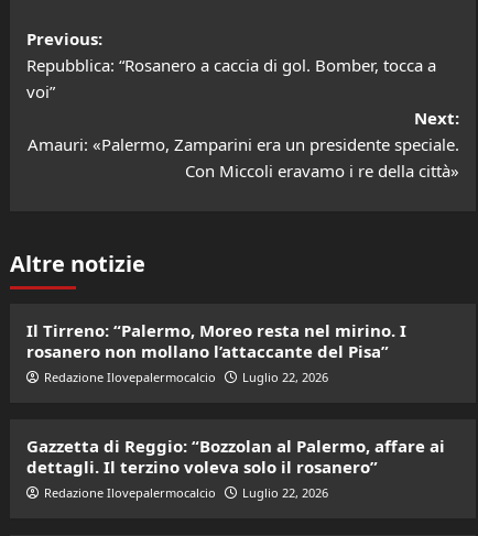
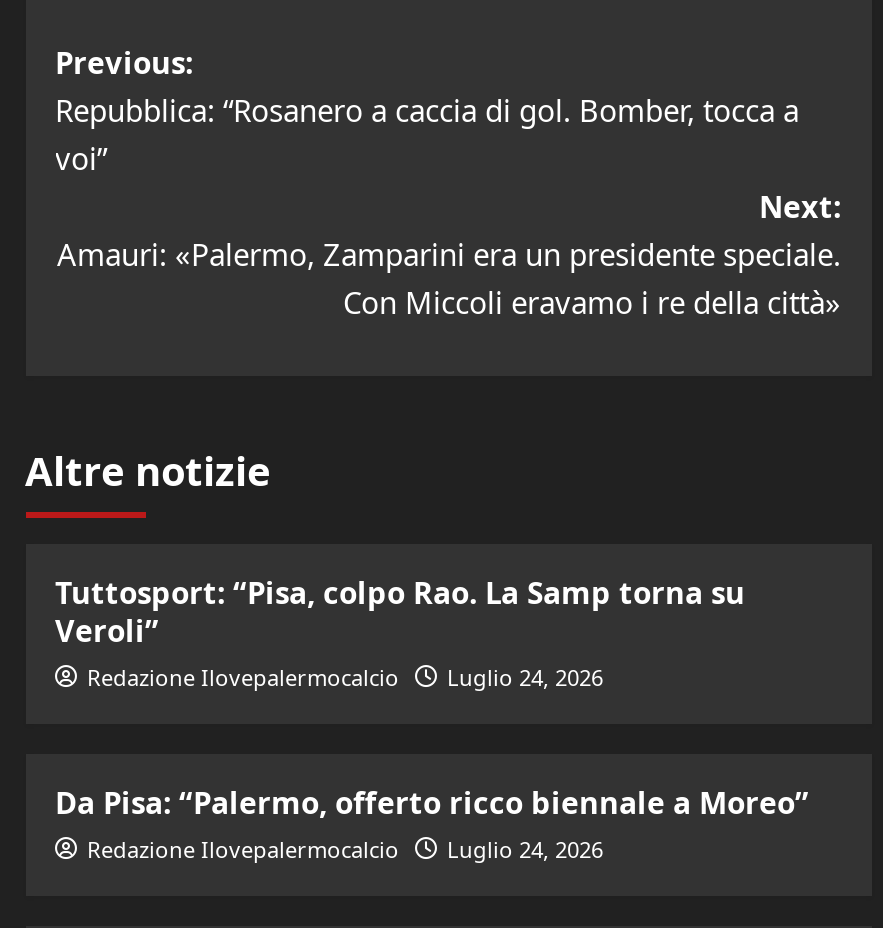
- Il Tirreno: “Palermo, Moreo resta nel mirino. I
- rosanero non mollano l’attaccante del Pisa”
+ Tuttosport: “Pisa, colpo Rao. La Samp torna su
+ Veroli”

- Redazione Ilovepalermocalcio Luglio 22, 2026
+ Redazione Ilovepalermocalcio Luglio 24, 2026

- Gazzetta di Reggio: “Bozzolan al Palermo, affare ai
- dettagli. Il terzino voleva solo il rosanero”
+ Da Pisa: “Palermo, offerto ricco biennale a Moreo”

- Redazione Ilovepalermocalcio Luglio 22, 2026
+ Redazione Ilovepalermocalcio Luglio 24, 2026
